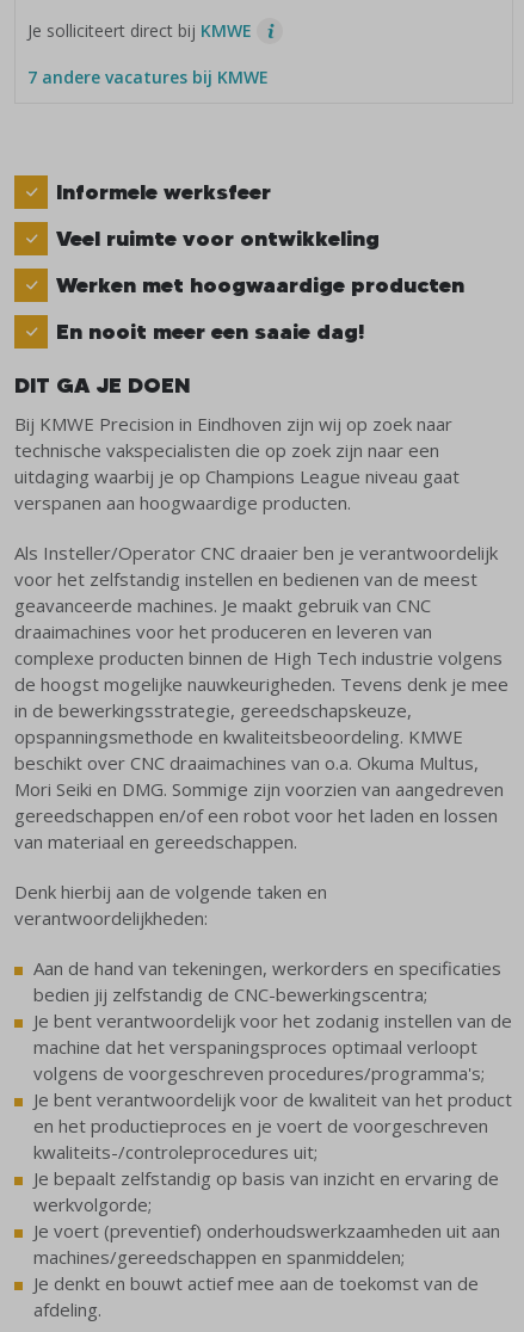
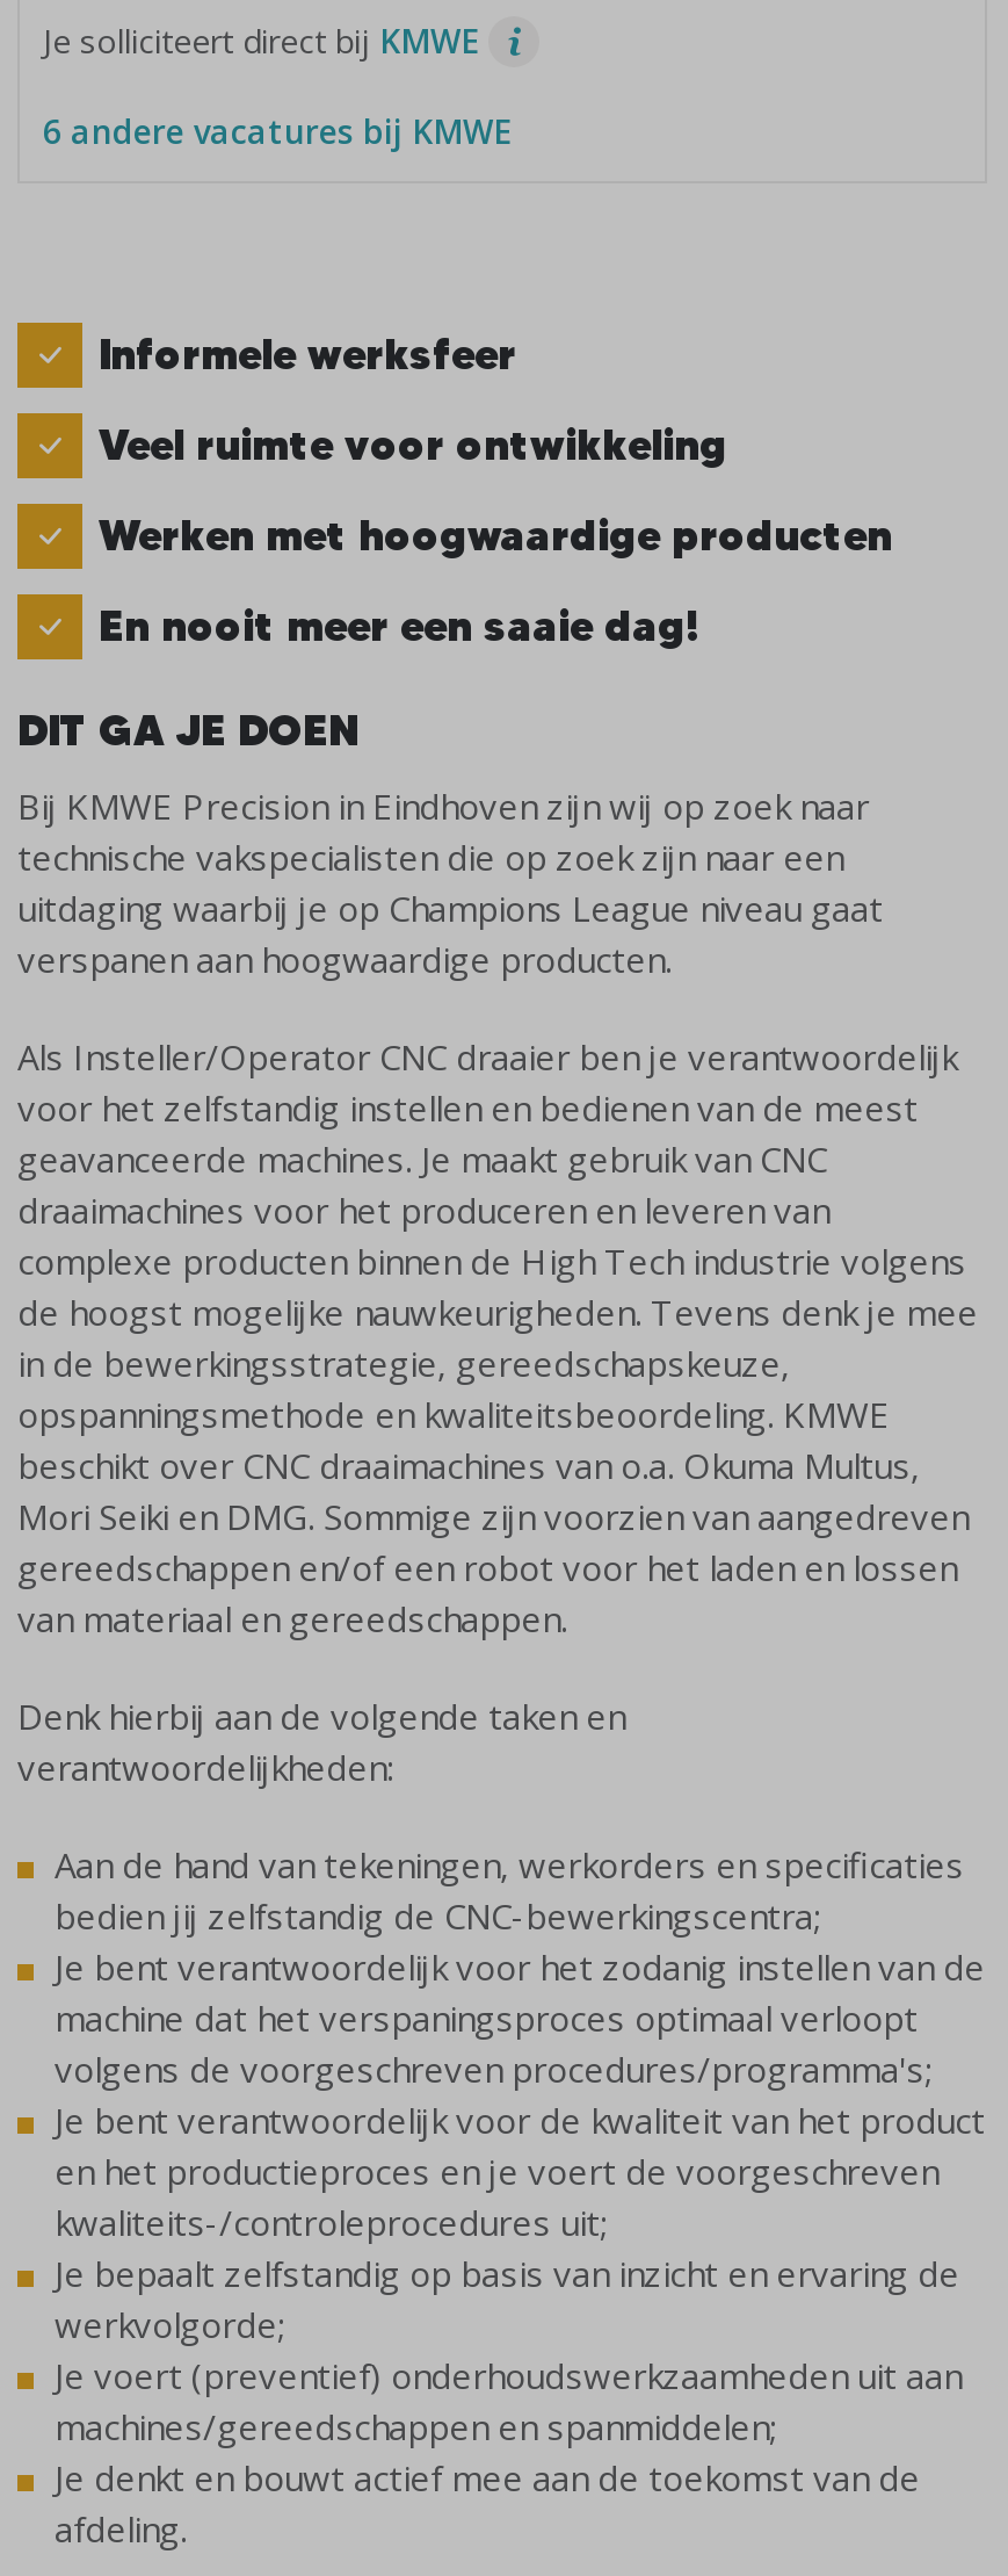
- 7 andere vacatures bij KMWE
+ 6 andere vacatures bij KMWE
